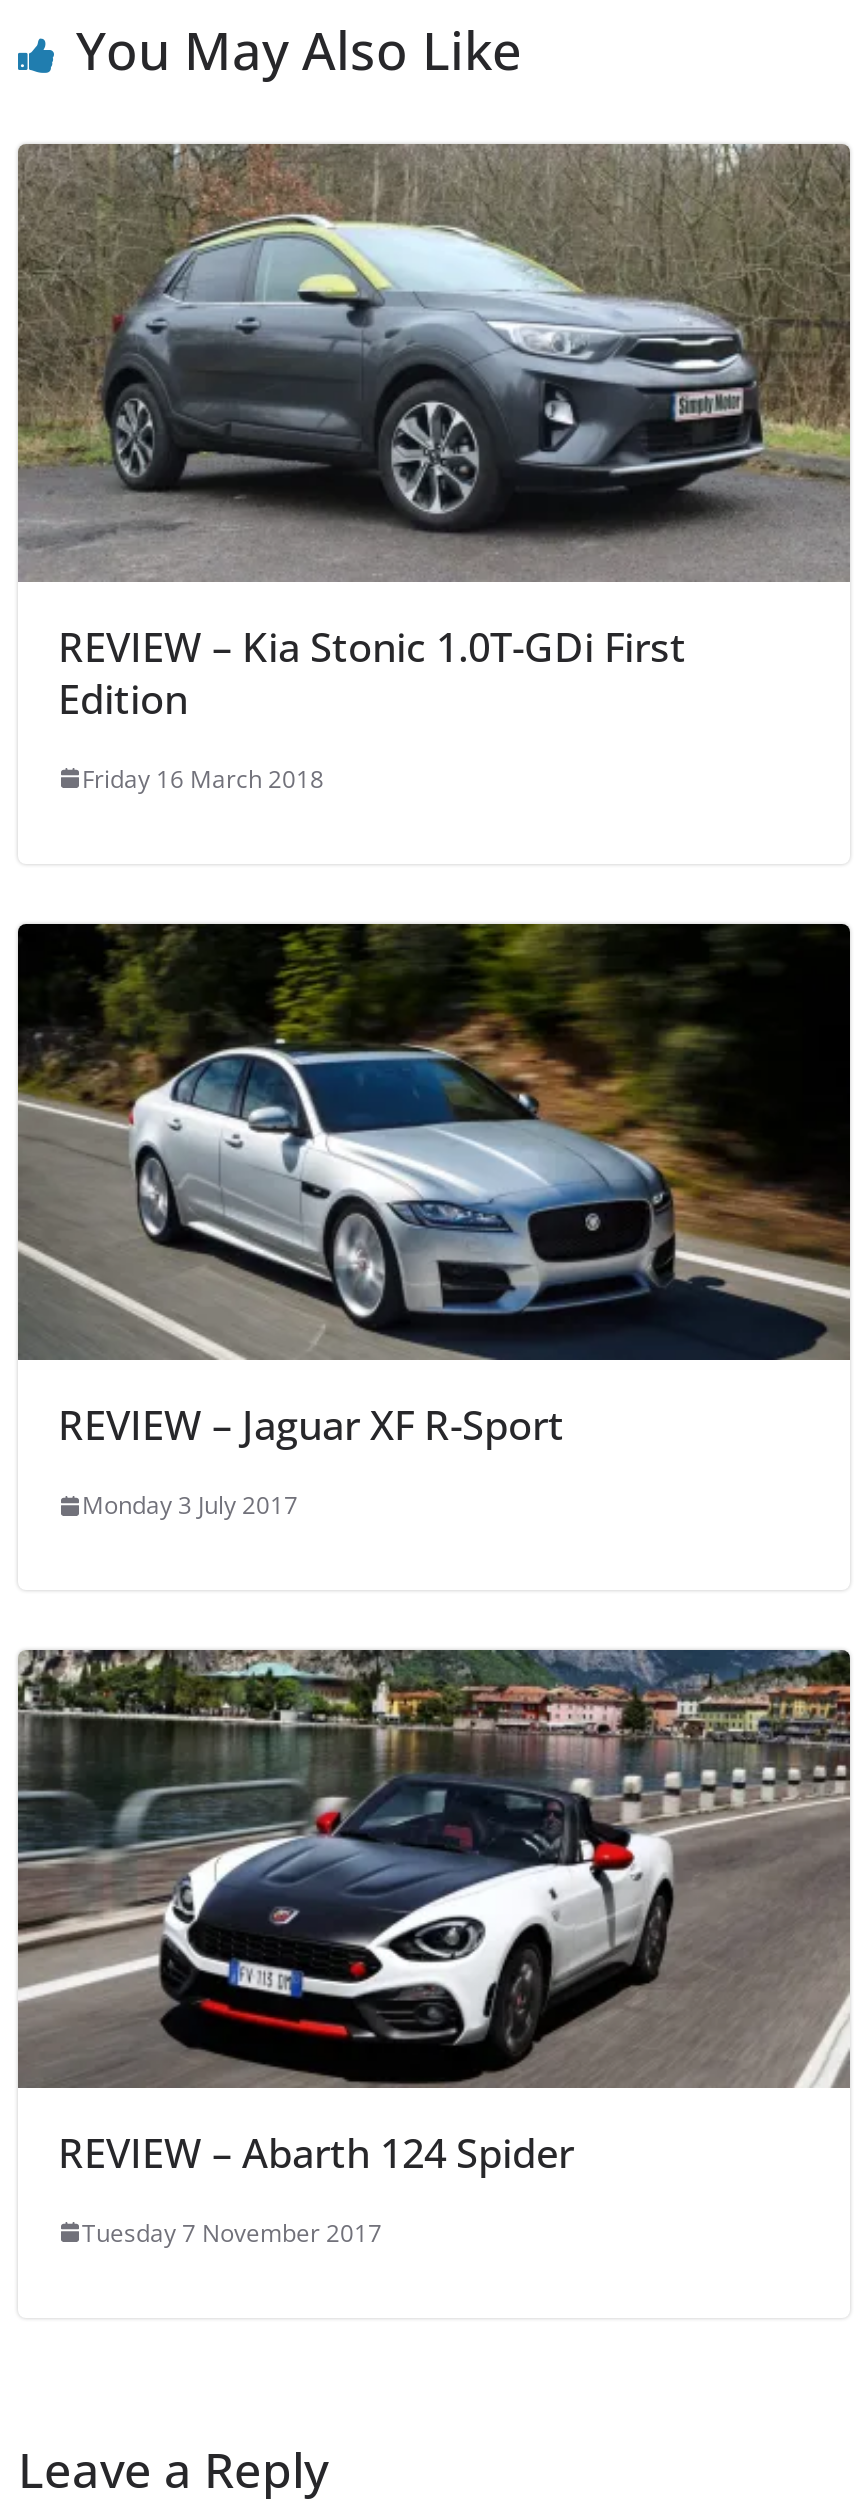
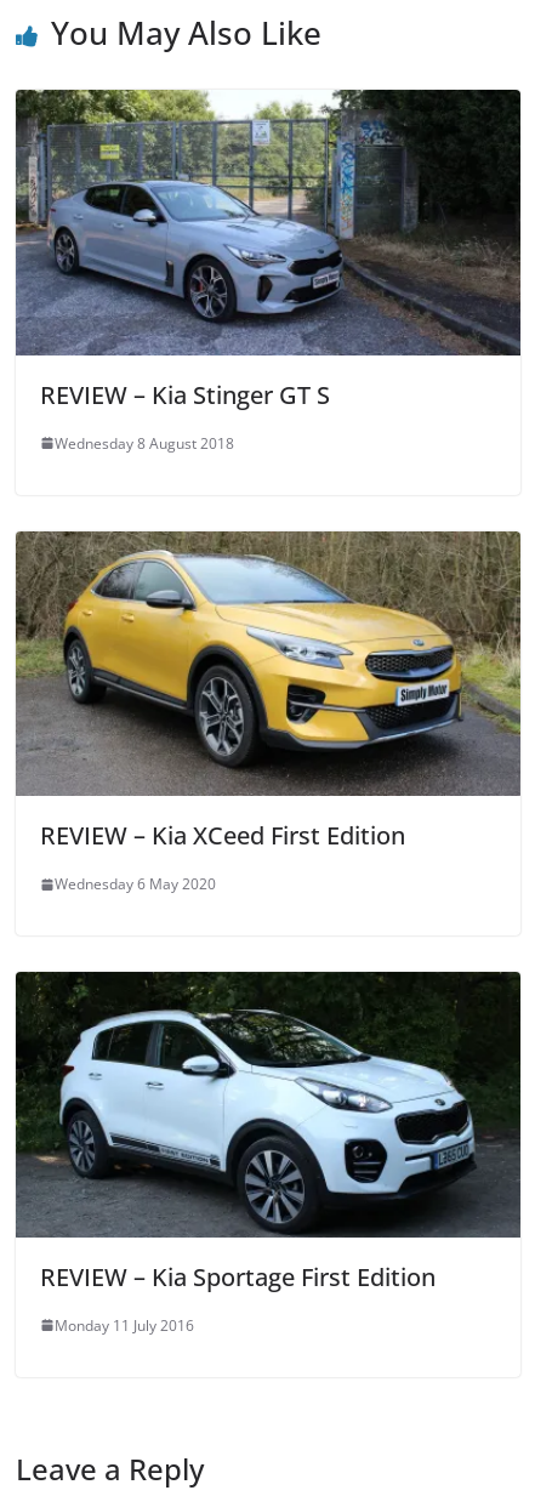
- [image]
- REVIEW – Kia Stonic 1.0T-GDi First
- Edition
+ [image]
+ REVIEW – Kia Stinger GT S

- Friday 16 March 2018
+ Wednesday 8 August 2018

- [image]
- REVIEW – Jaguar XF R-Sport
+ [image]
+ REVIEW – Kia XCeed First Edition

- Monday 3 July 2017
+ Wednesday 6 May 2020

- [image]
- REVIEW – Abarth 124 Spider
+ [image]
+ REVIEW – Kia Sportage First Edition

- Tuesday 7 November 2017
+ Monday 11 July 2016
